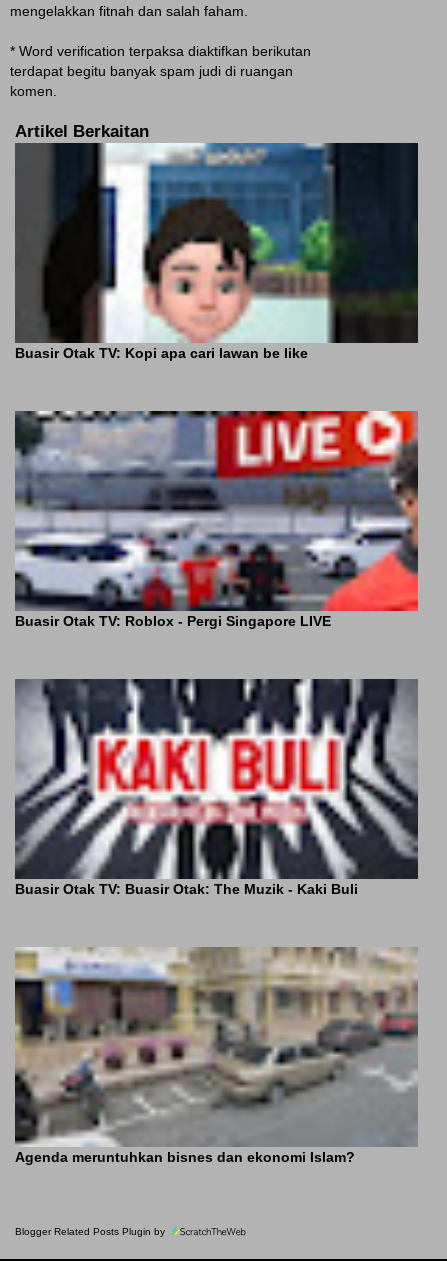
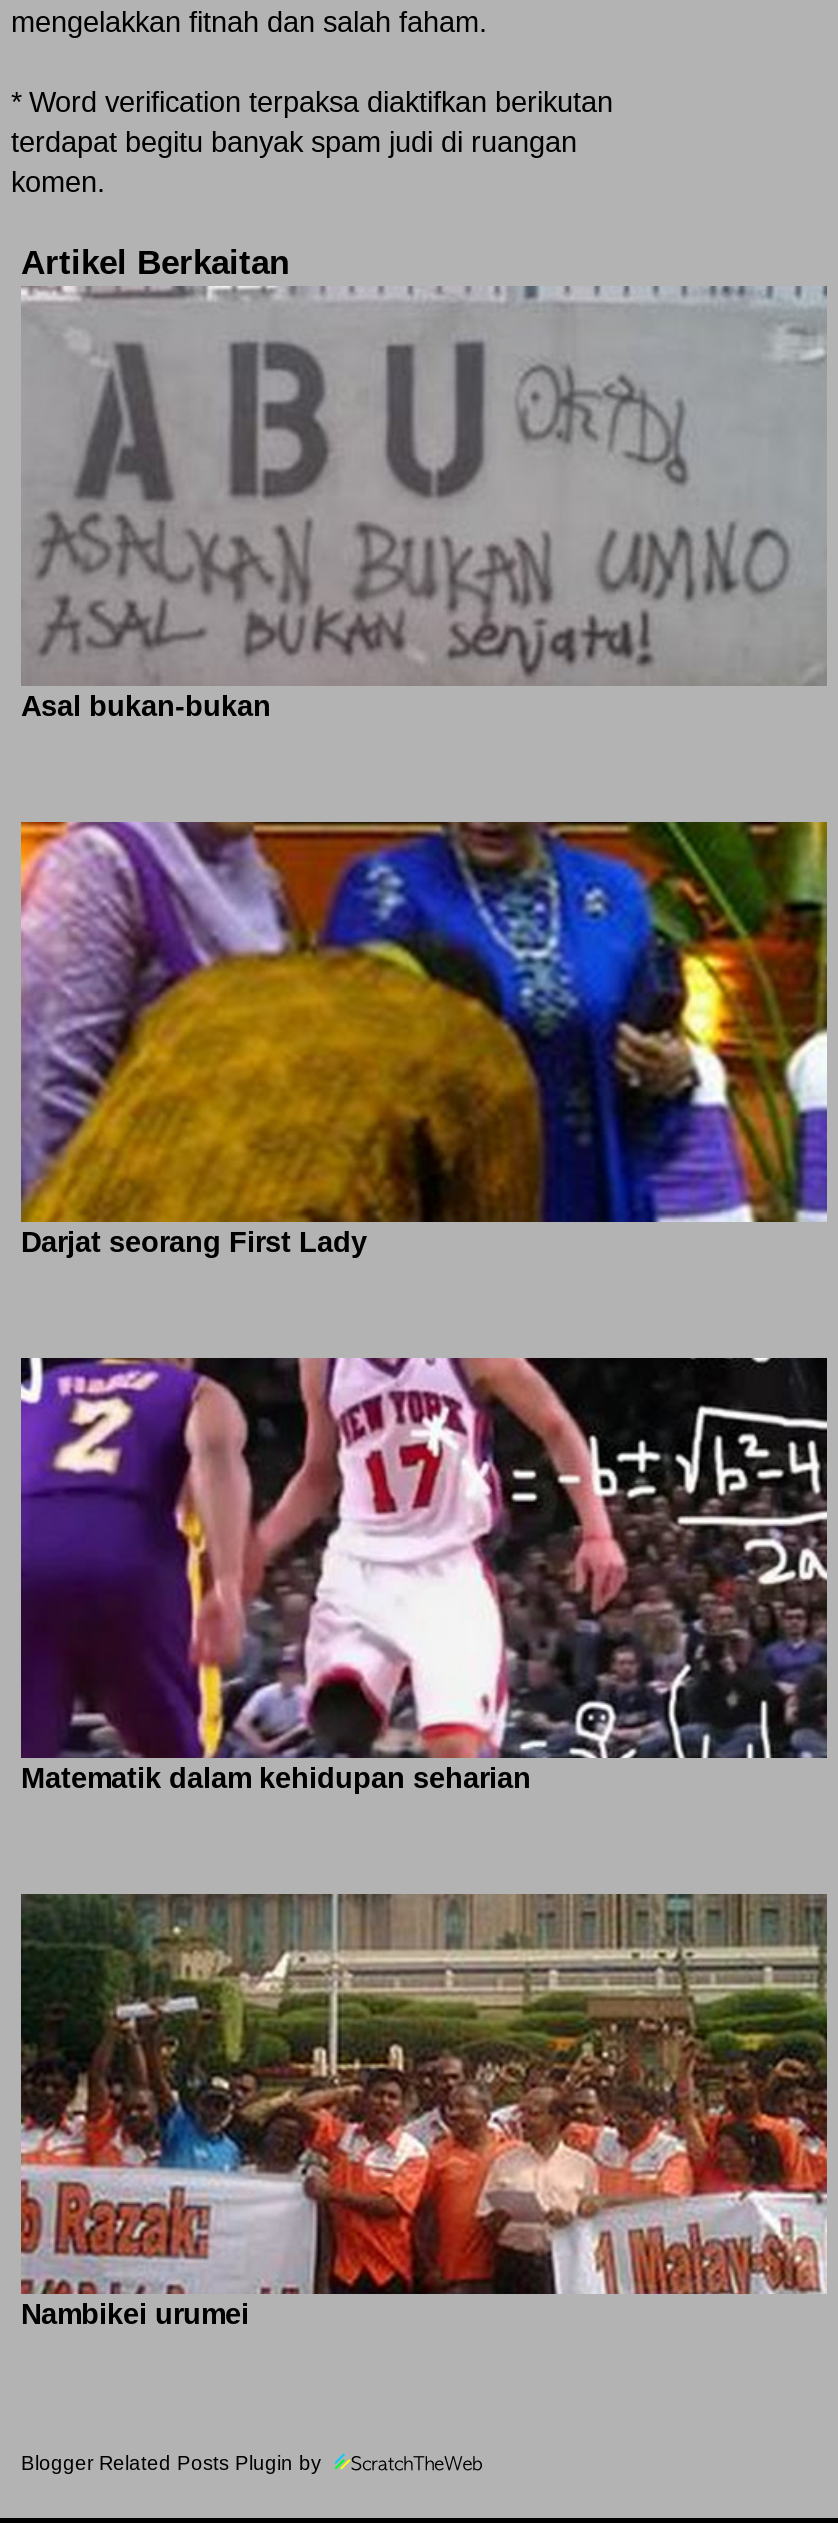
- [image]
- Buasir Otak TV: Kopi apa cari lawan be like
+ [image]
+ Asal bukan-bukan

- [image]
- Buasir Otak TV: Roblox - Pergi Singapore LIVE
+ [image]
+ Darjat seorang First Lady

- [image]
- Buasir Otak TV: Buasir Otak: The Muzik - Kaki Buli
+ [image]
+ Matematik dalam kehidupan seharian

- [image]
- Agenda meruntuhkan bisnes dan ekonomi Islam?
+ [image]
+ Nambikei urumei
